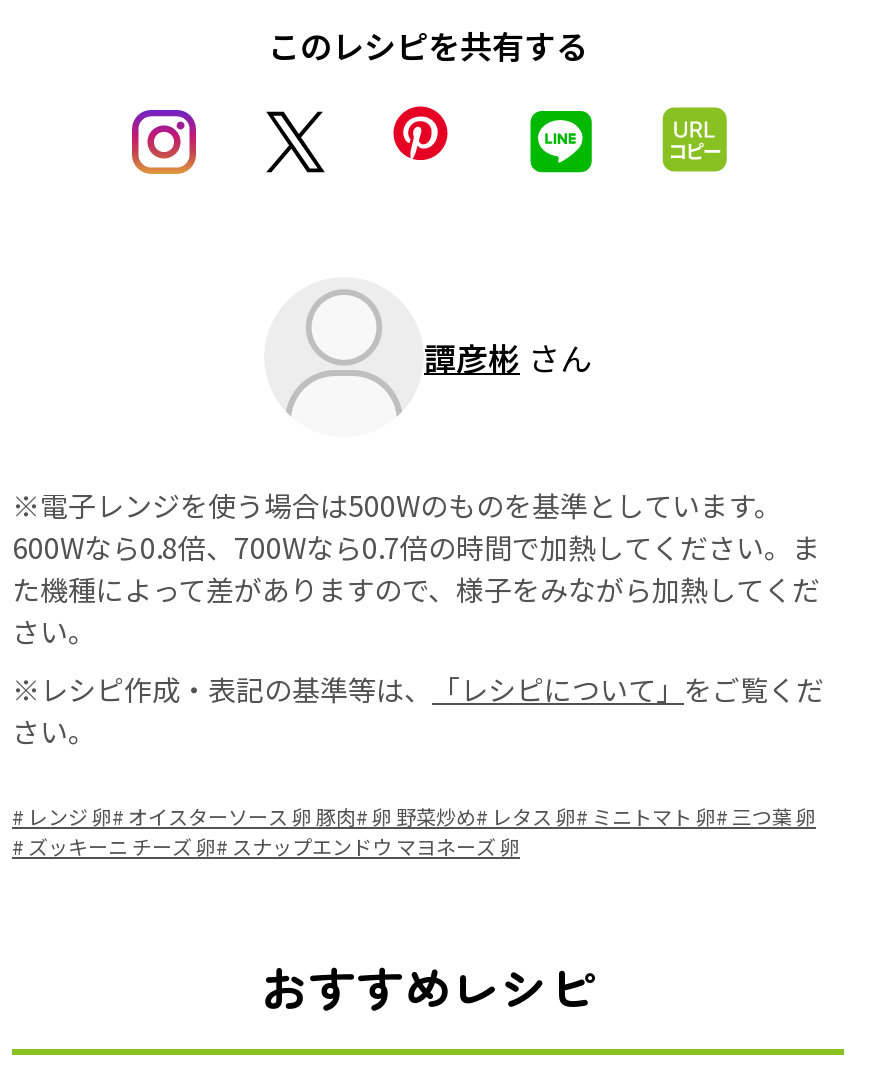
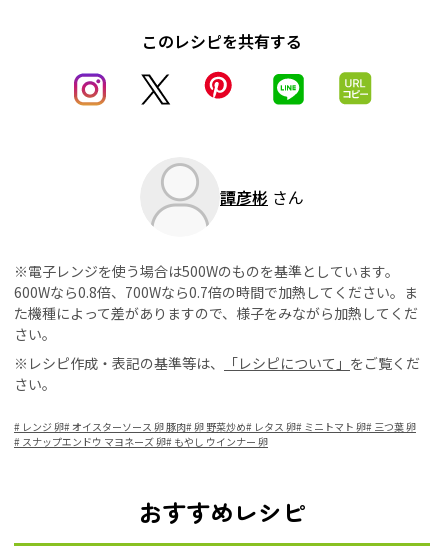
- # ズッキーニ チーズ 卵# スナップエンドウ マヨネーズ 卵
+ # スナップエンドウ マヨネーズ 卵# もやし ウインナー 卵
